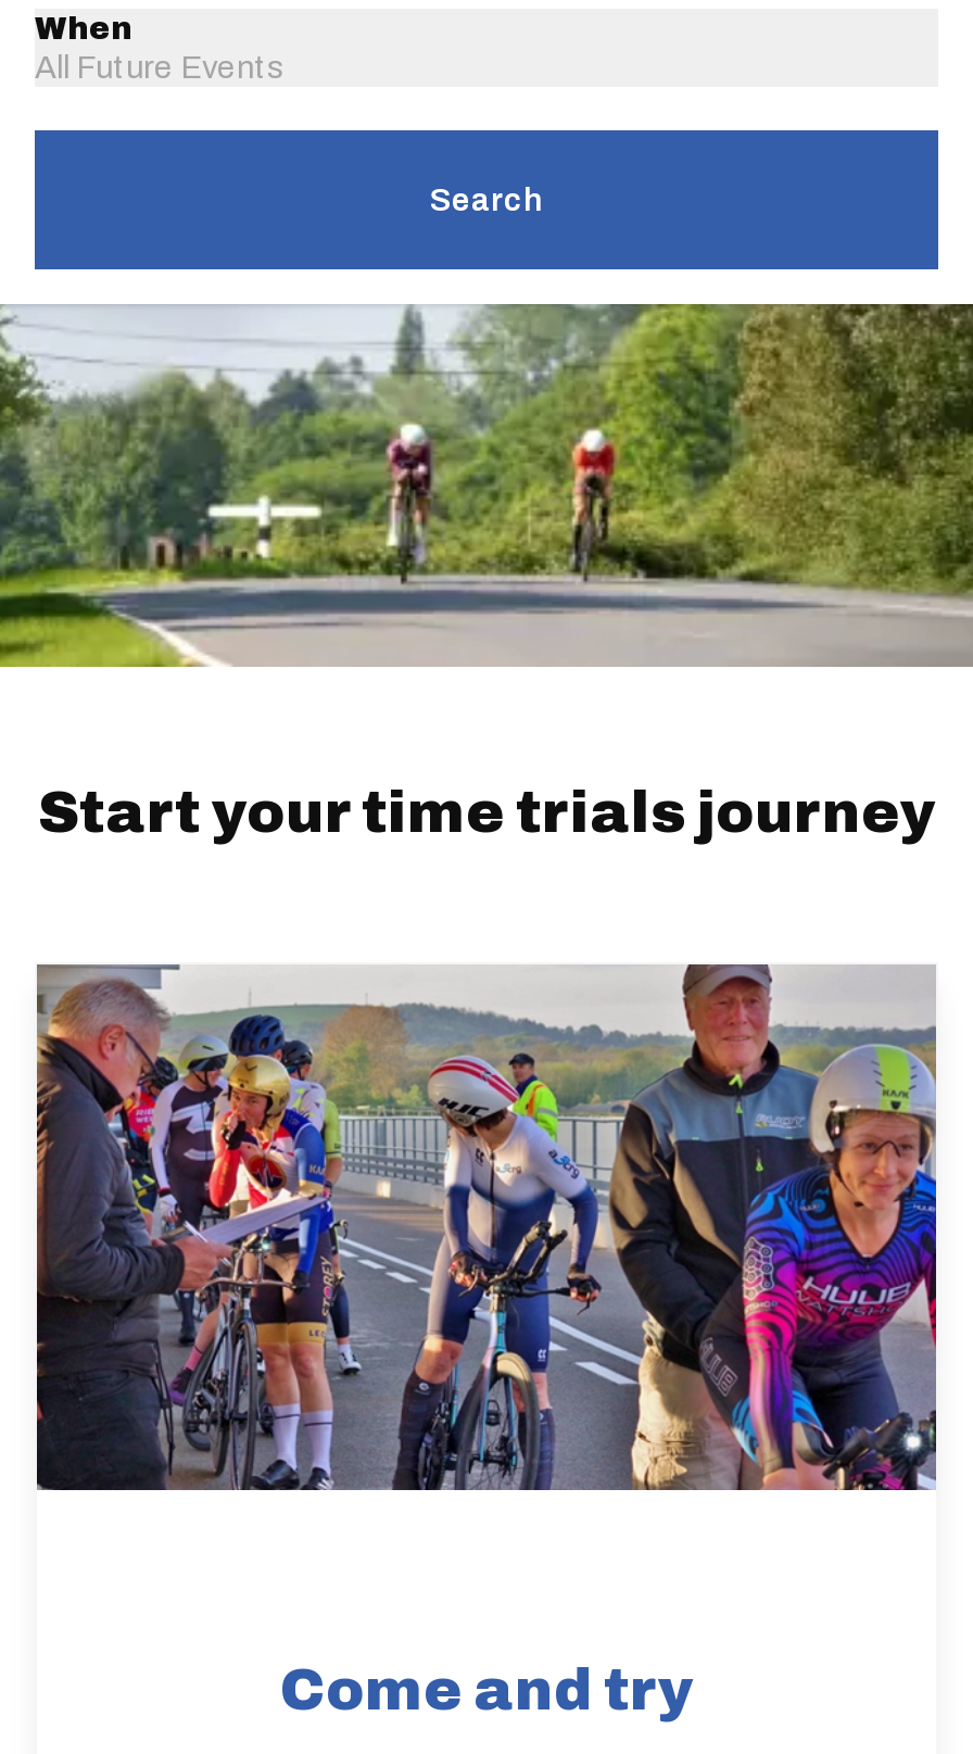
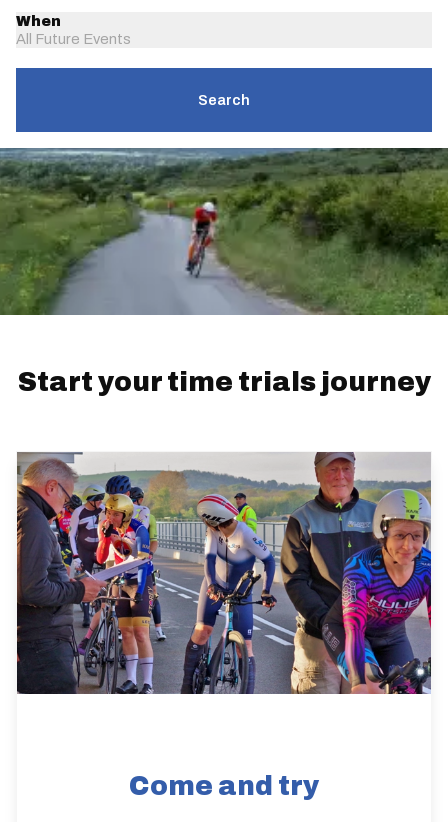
- [image]
+ [image]
